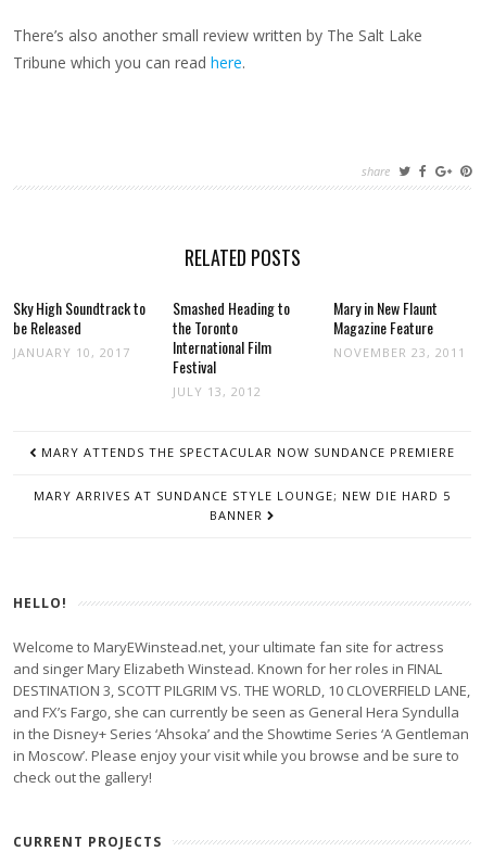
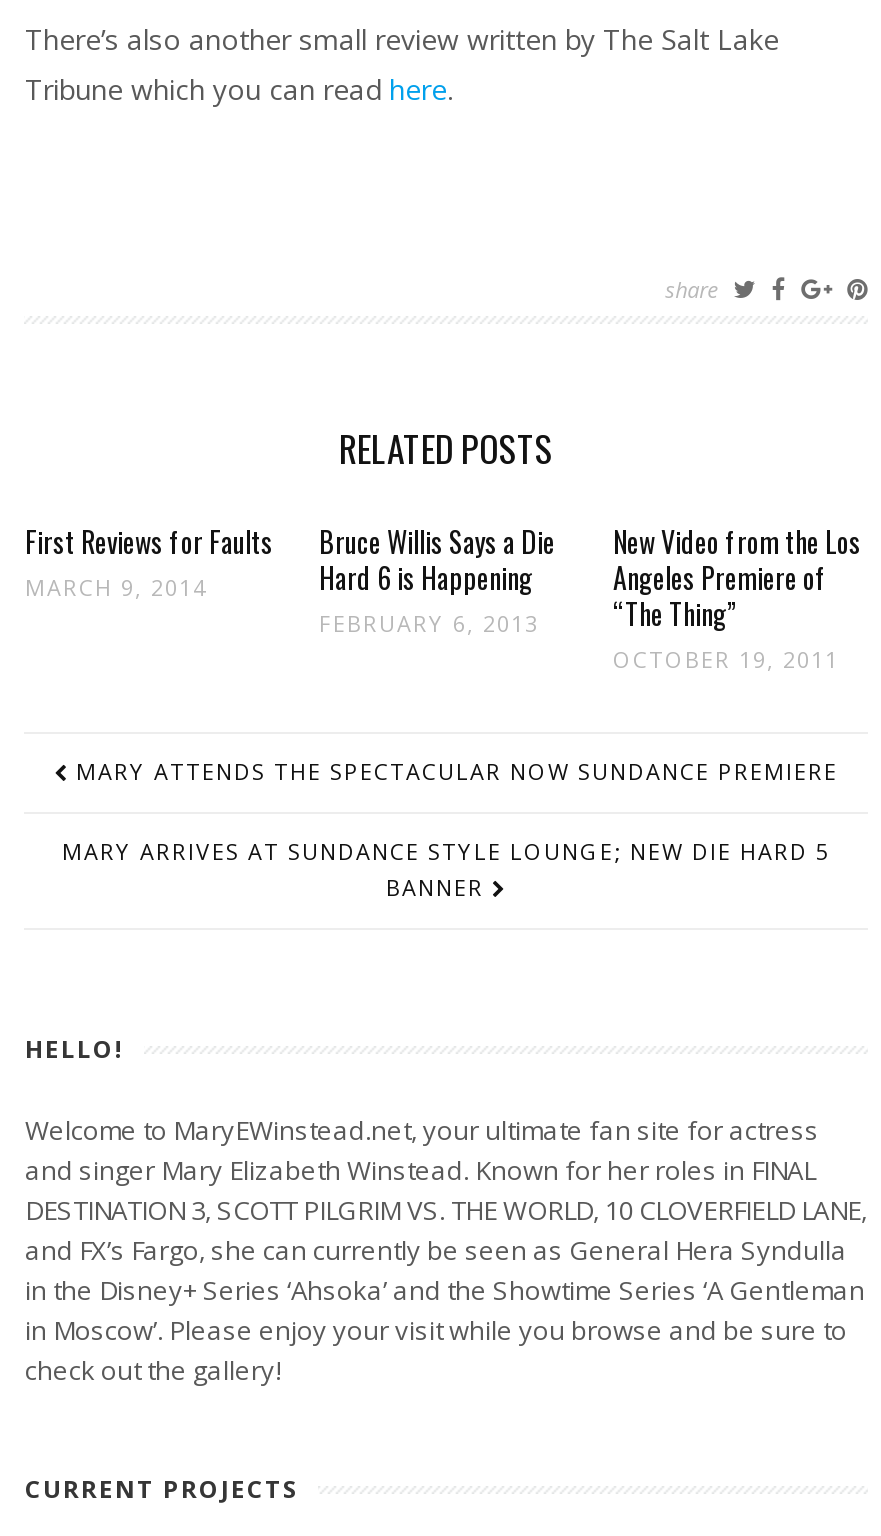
- Sky High Soundtrack to
- be Released
- JANUARY 10, 2017
+ First Reviews for Faults
+ MARCH 9, 2014

- Smashed Heading to
- the Toronto
- International Film
- Festival
- JULY 13, 2012
+ Bruce Willis Says a Die
+ Hard 6 is Happening
+ FEBRUARY 6, 2013

- Mary in New Flaunt
- Magazine Feature
- NOVEMBER 23, 2011
+ New Video from the Los
+ Angeles Premiere of
+ “The Thing”
+ OCTOBER 19, 2011
